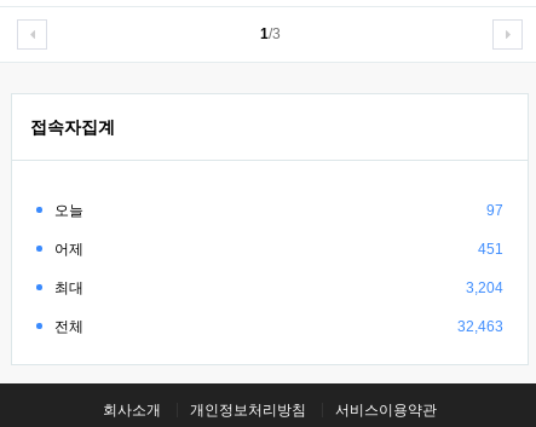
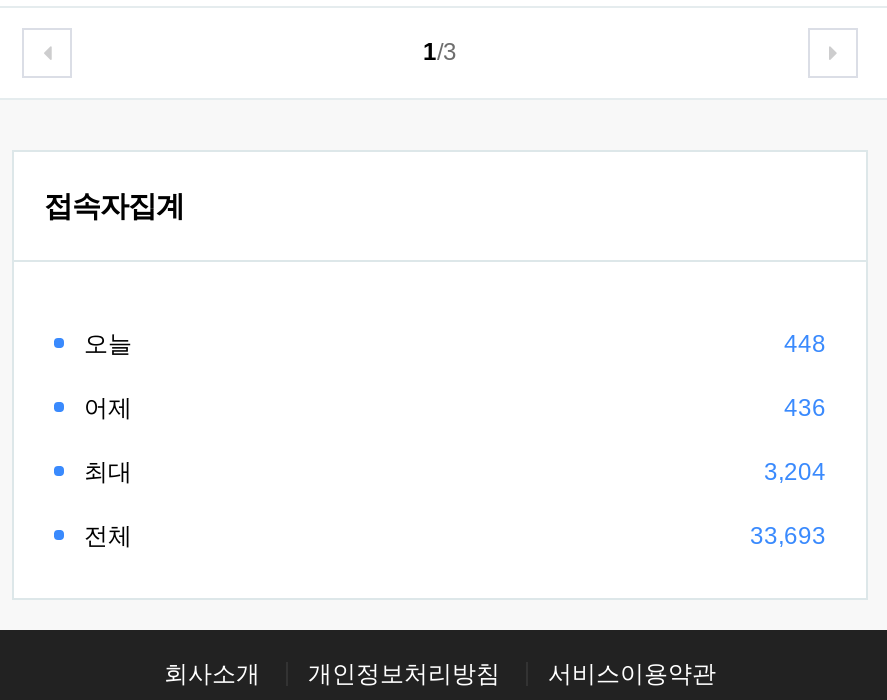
- 97
+ 448

- 451
+ 436

- 32,463
+ 33,693
